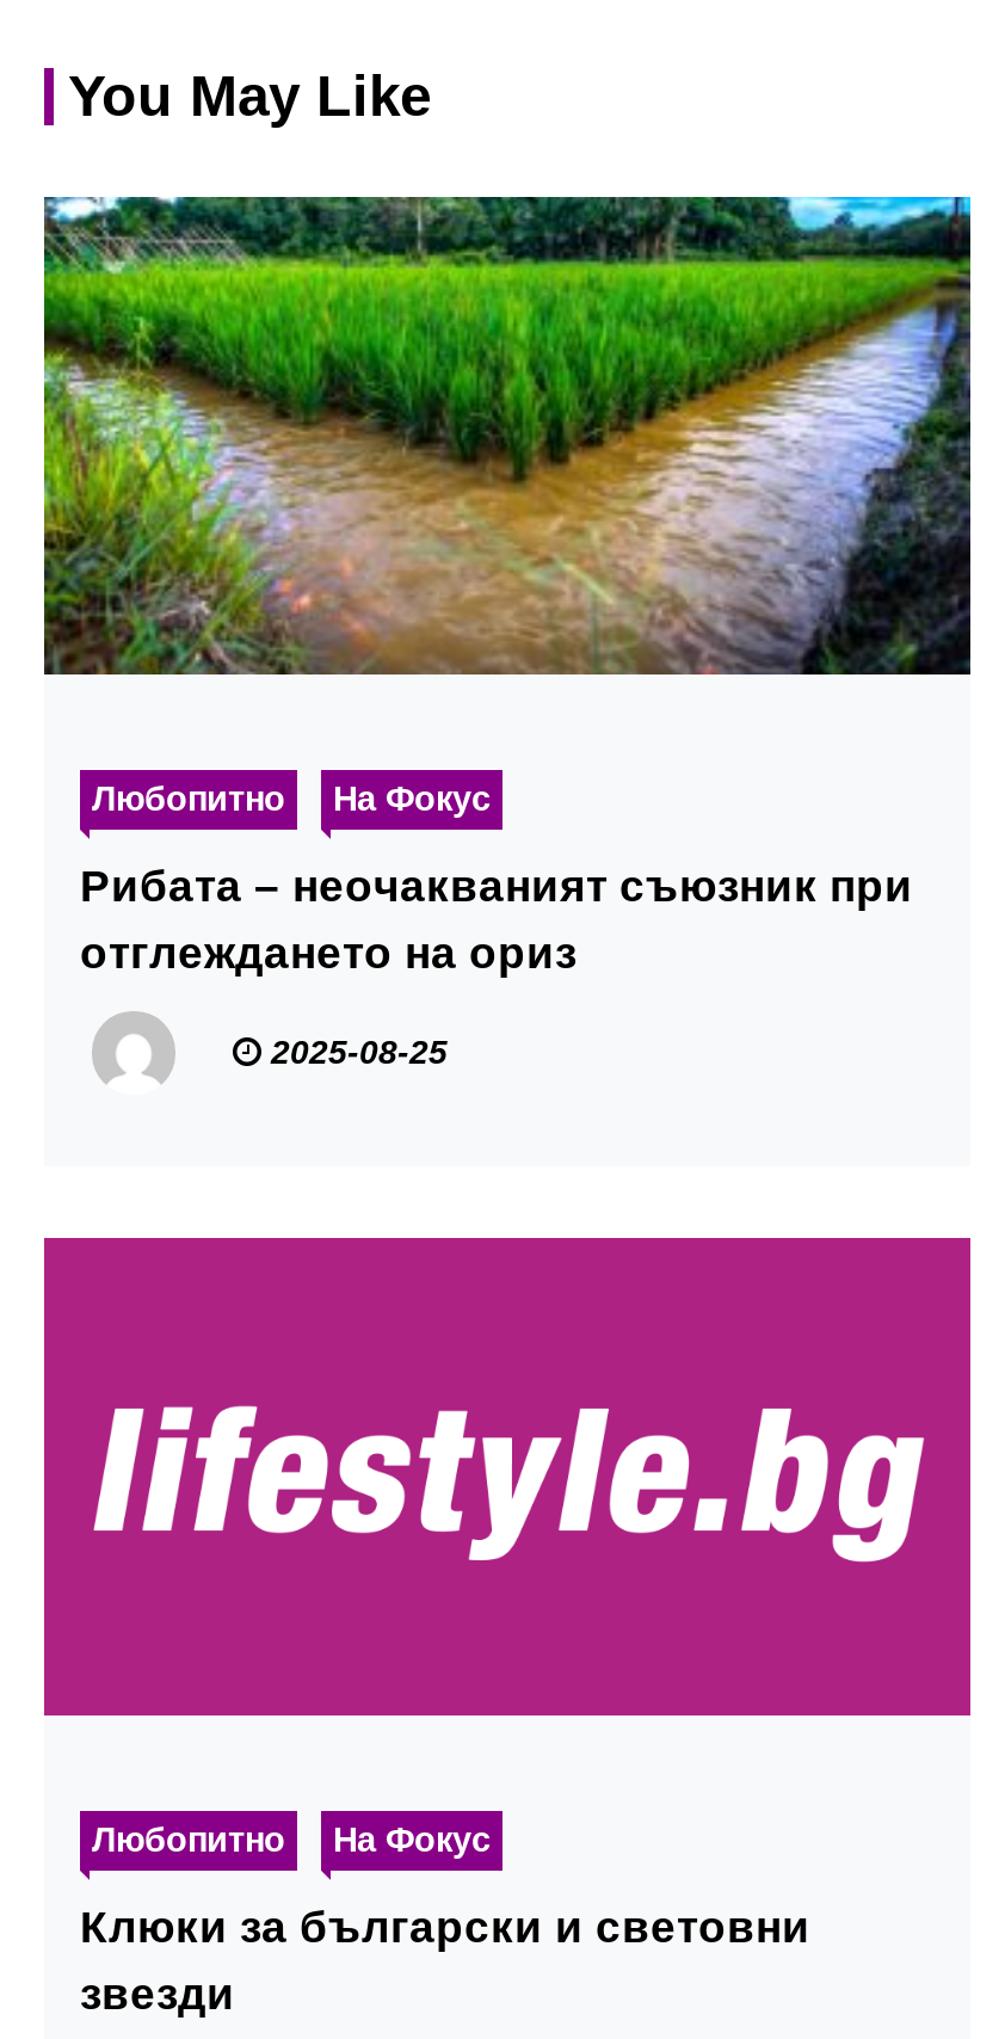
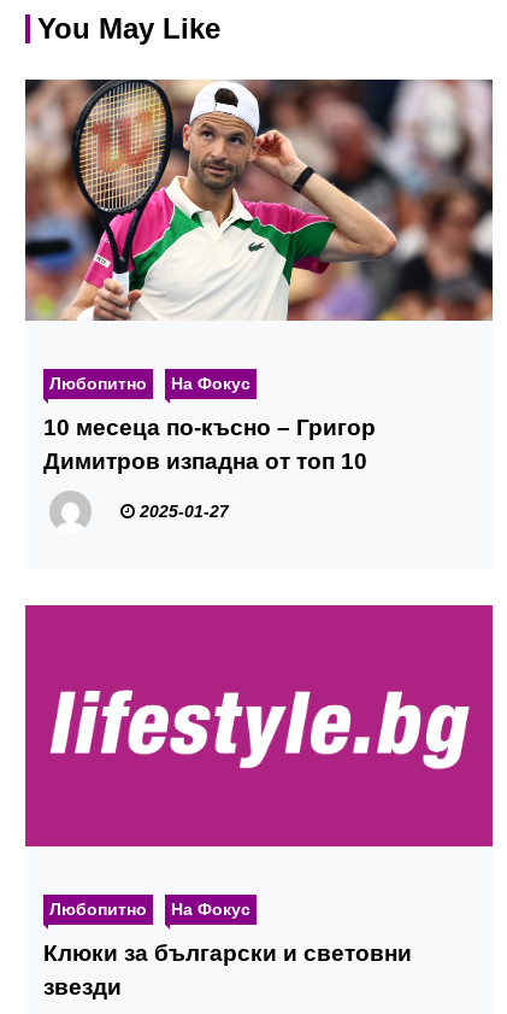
- [image]
+ [image]

- Рибата – неочакваният съюзник при
- отглеждането на ориз
+ 10 месеца по-късно – Григор
+ Димитров изпадна от топ 10

- 2025-08-25
+ 2025-01-27
